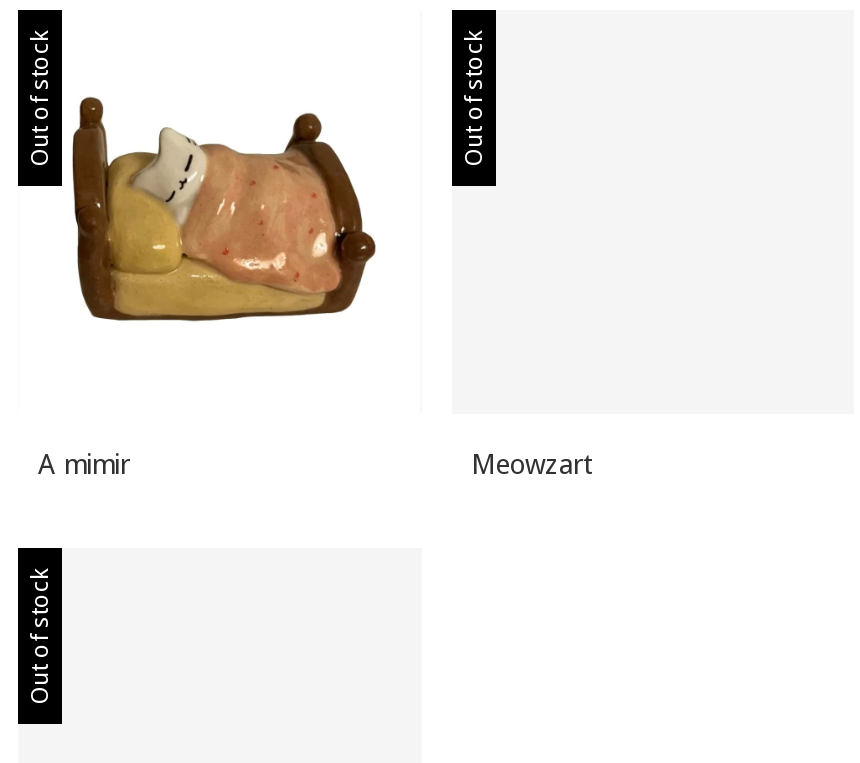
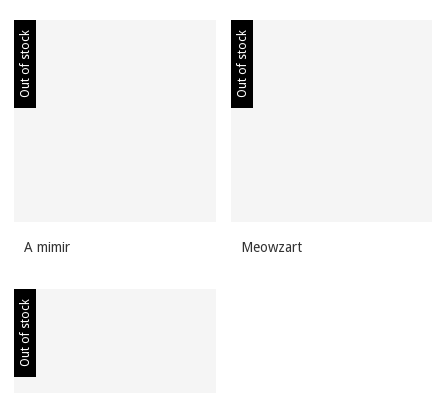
- [image]
